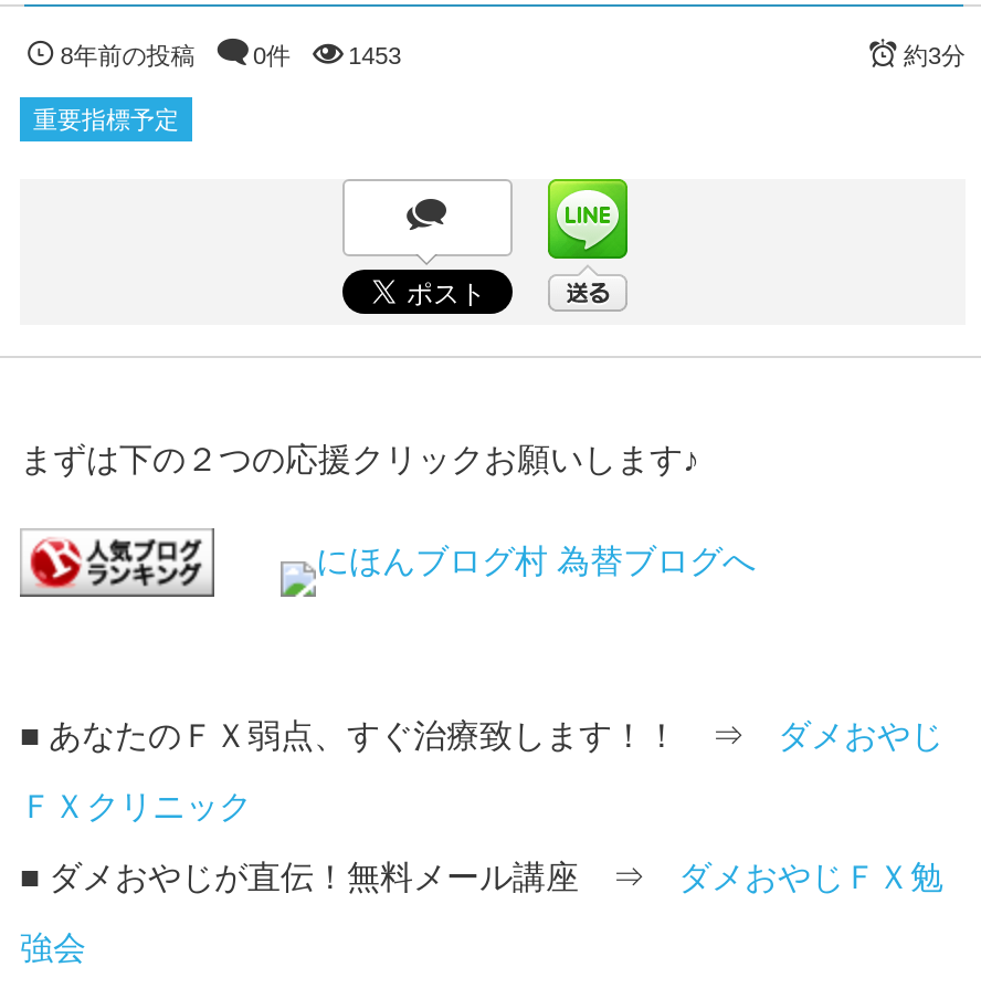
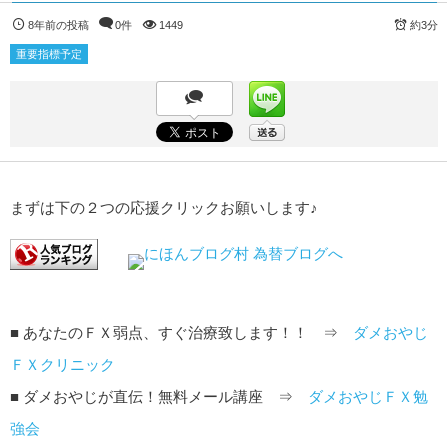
- 1453
+ 1449
